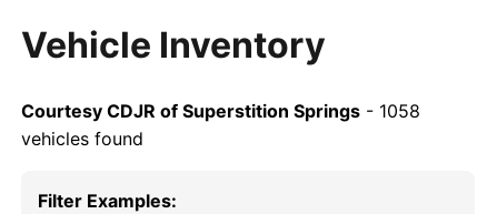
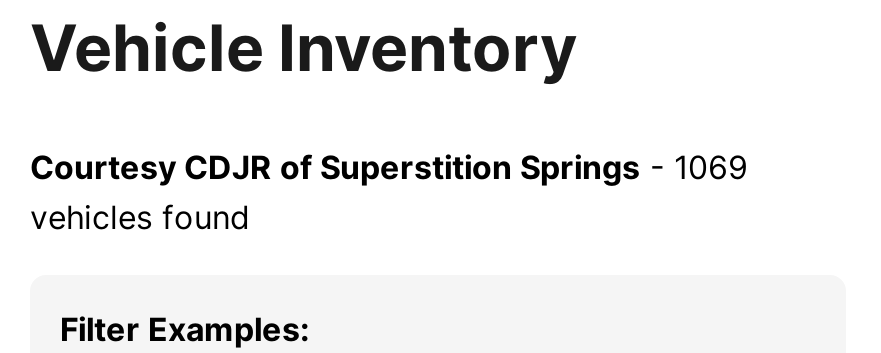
- Courtesy CDJR of Superstition Springs - 1058
+ Courtesy CDJR of Superstition Springs - 1069
